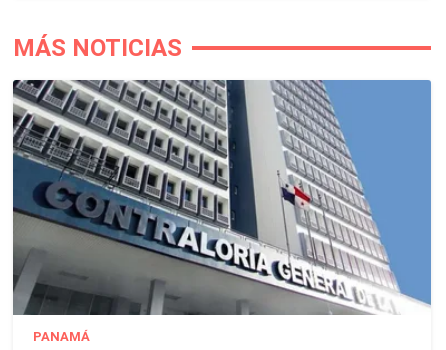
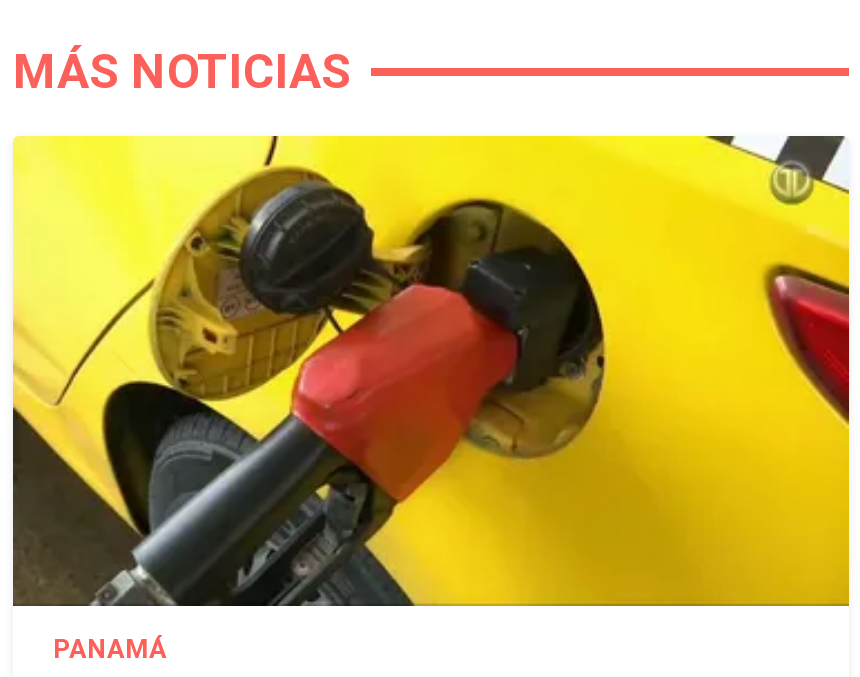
- [image]
+ [image]
